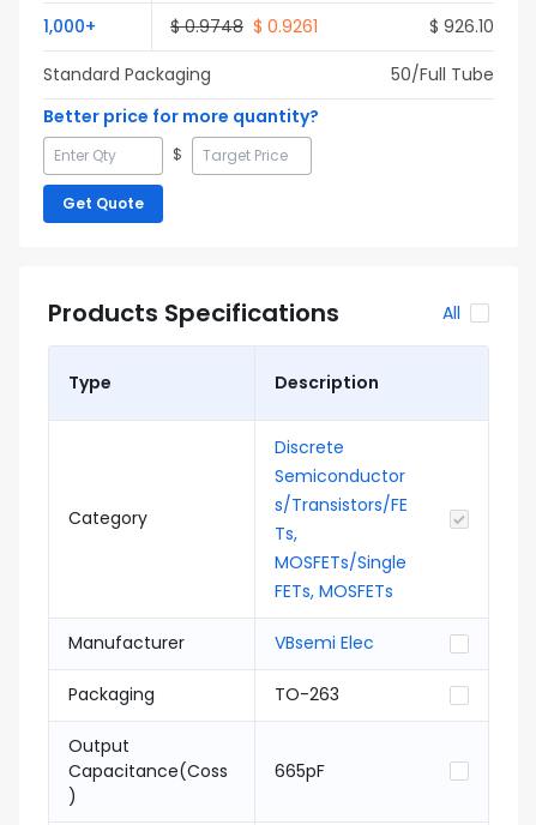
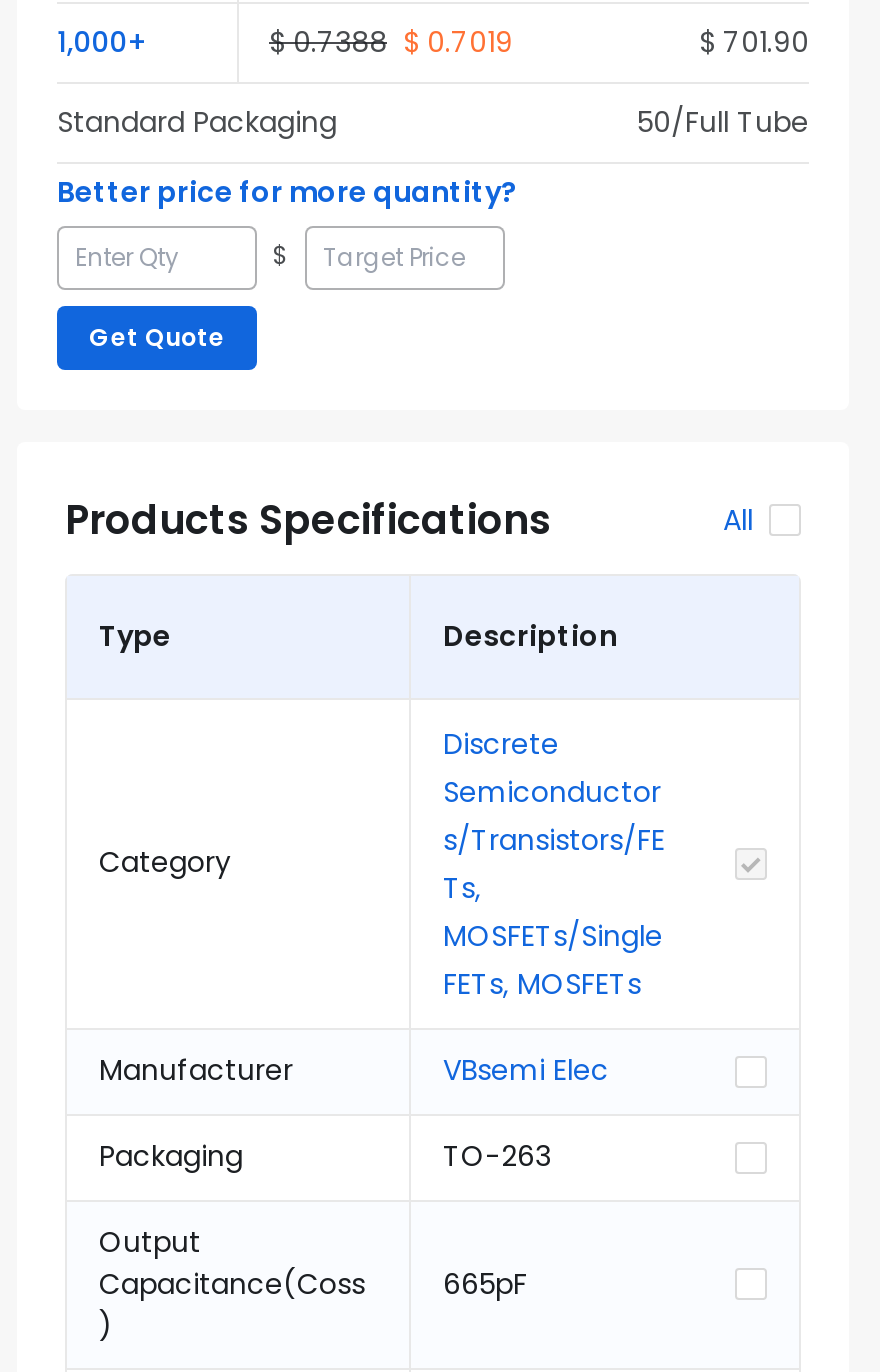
- $ 0.9748 $ 0.9261
+ $ 0.7388 $ 0.7019

- $ 926.10
+ $ 701.90
